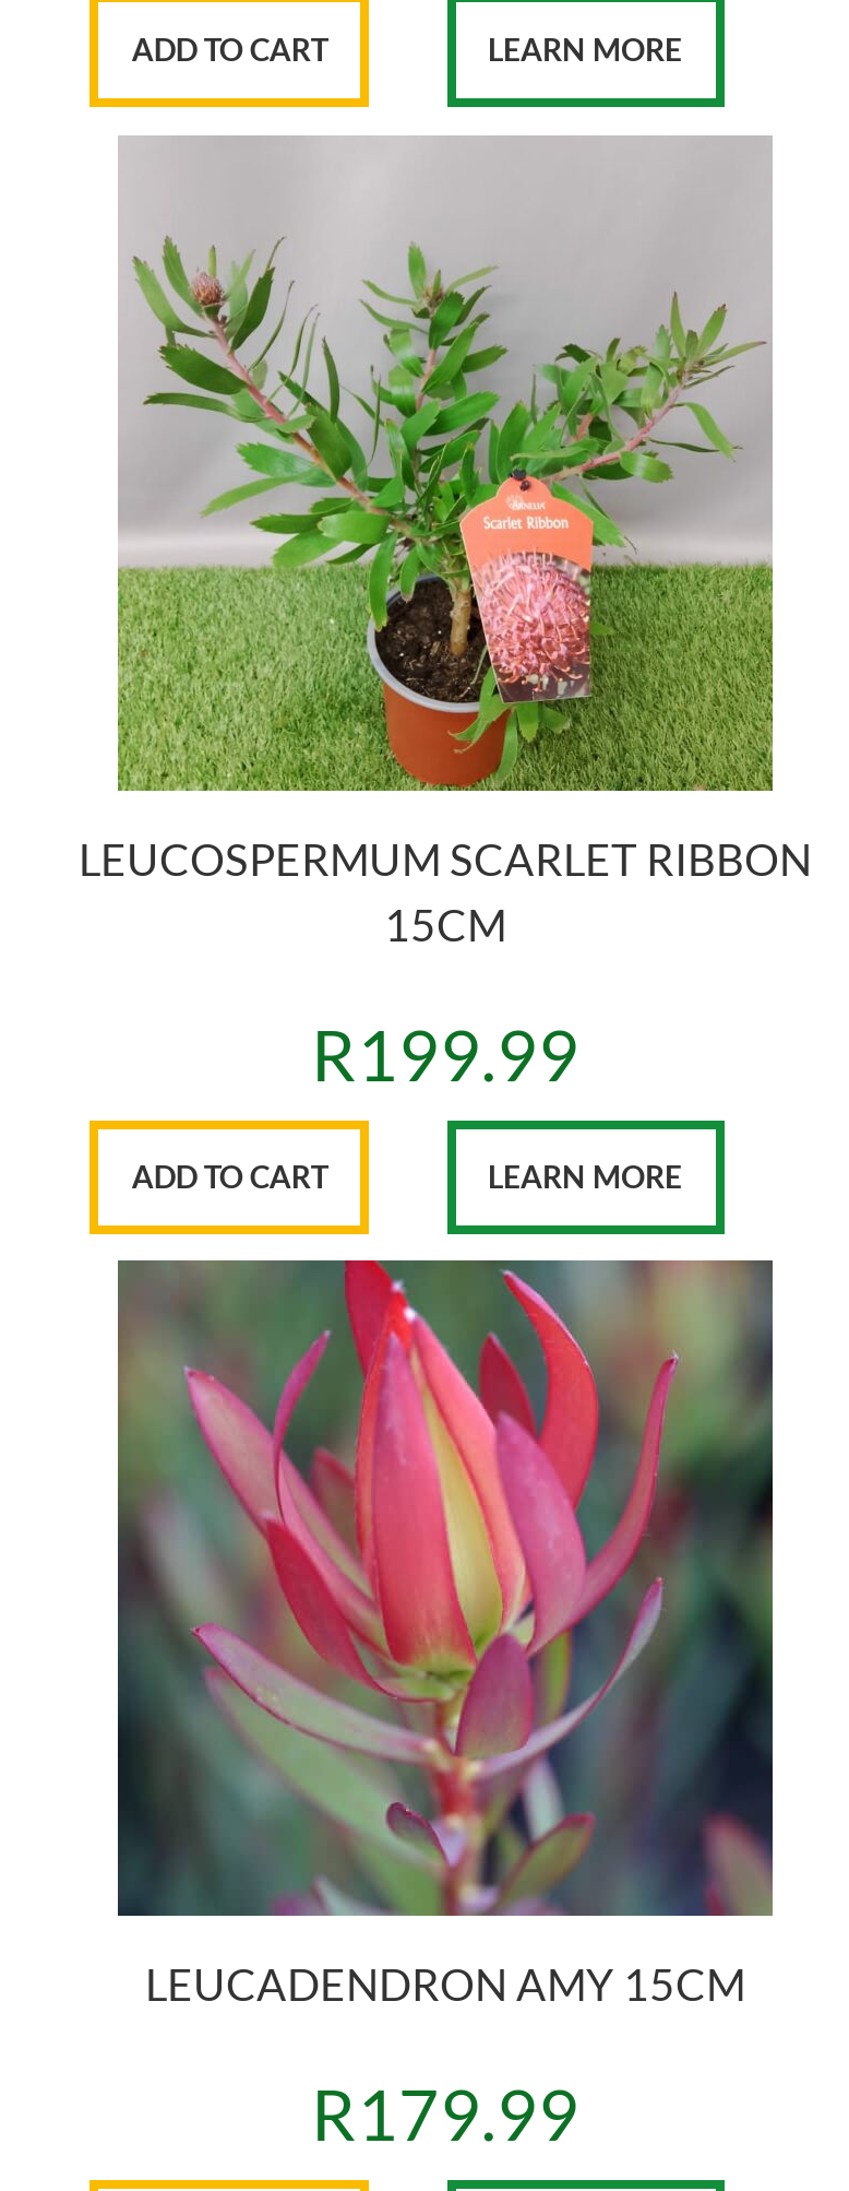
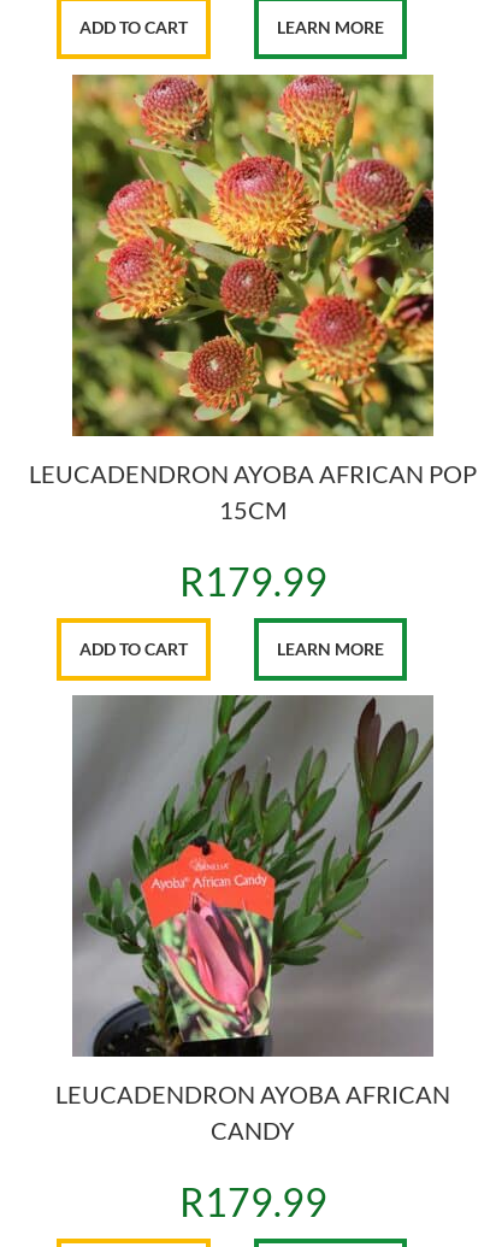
- [image]
- LEUCOSPERMUM SCARLET RIBBON
+ [image]
+ LEUCADENDRON AYOBA AFRICAN POP

- R199.99
+ R179.99

- [image]
- LEUCADENDRON AMY 15CM
+ [image]
+ LEUCADENDRON AYOBA AFRICAN
+ CANDY
